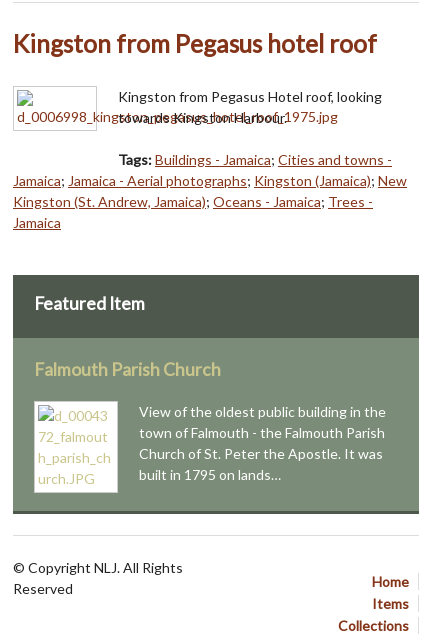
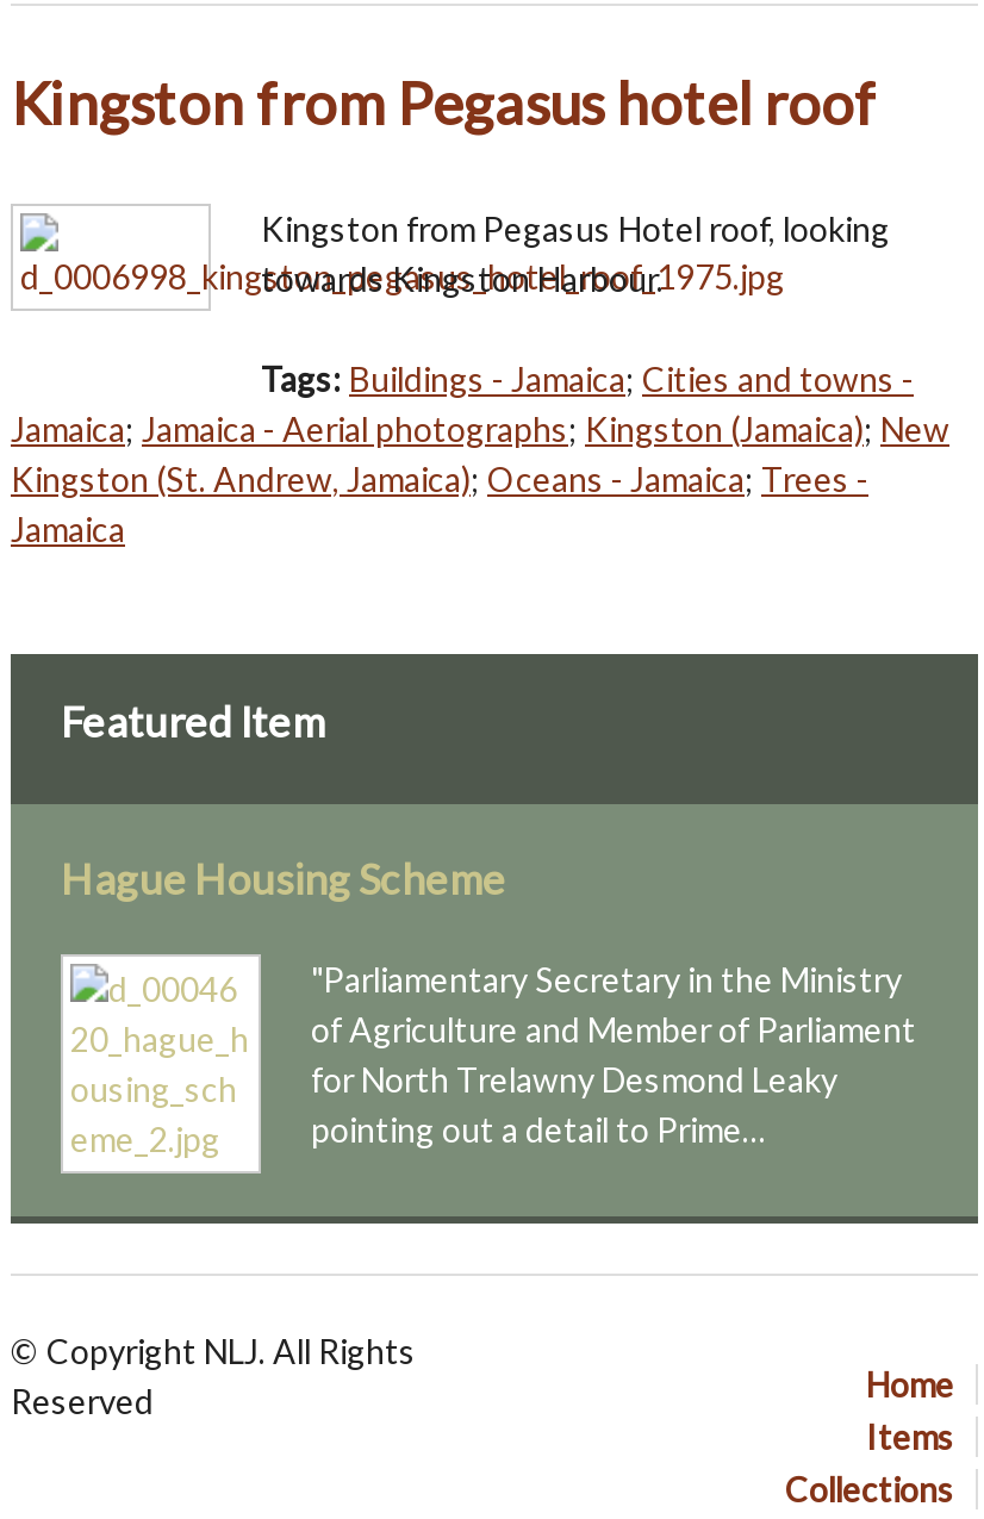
- Falmouth Parish Church
+ Hague Housing Scheme

- View of the oldest public building in the
- town of Falmouth - the Falmouth Parish
- Church of St. Peter the Apostle. It was
- built in 1795 on lands…
+ "Parliamentary Secretary in the Ministry
+ of Agriculture and Member of Parliament
+ for North Trelawny Desmond Leaky
+ pointing out a detail to Prime…
